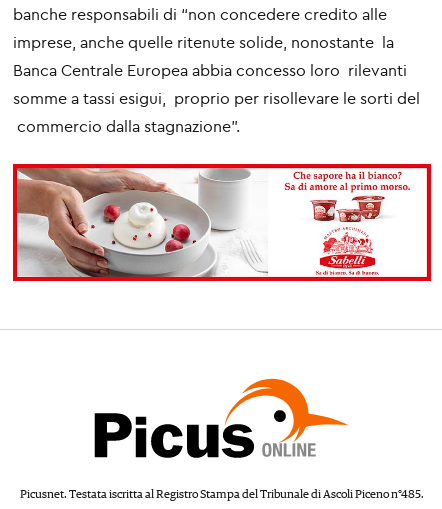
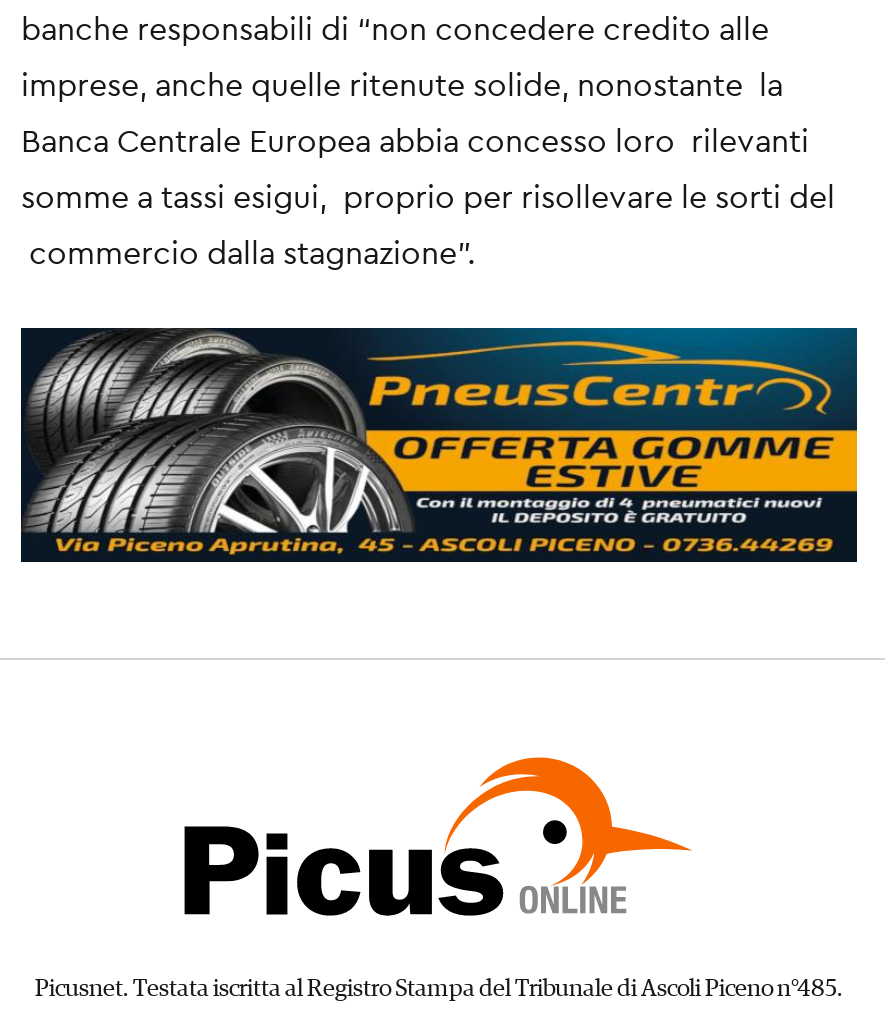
- [image]
+ [image]
